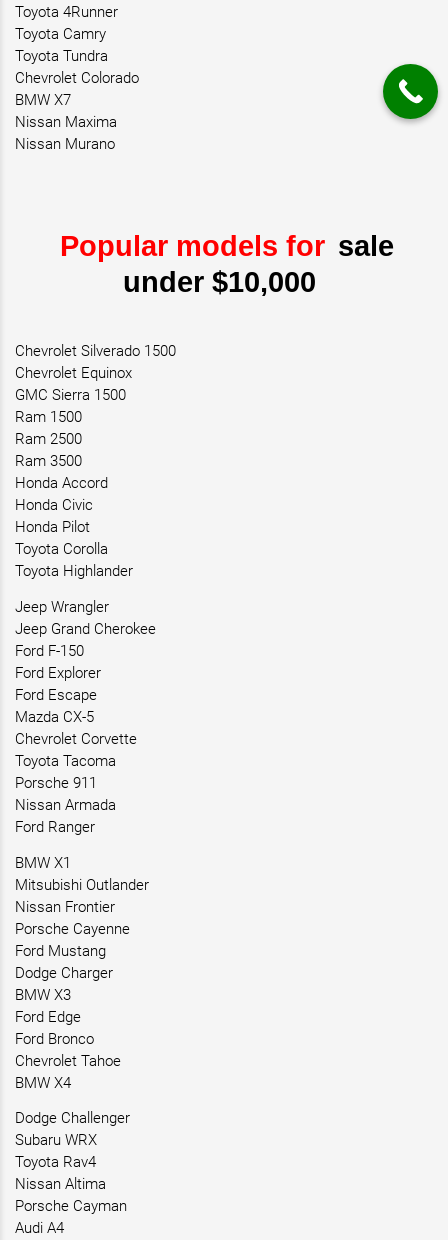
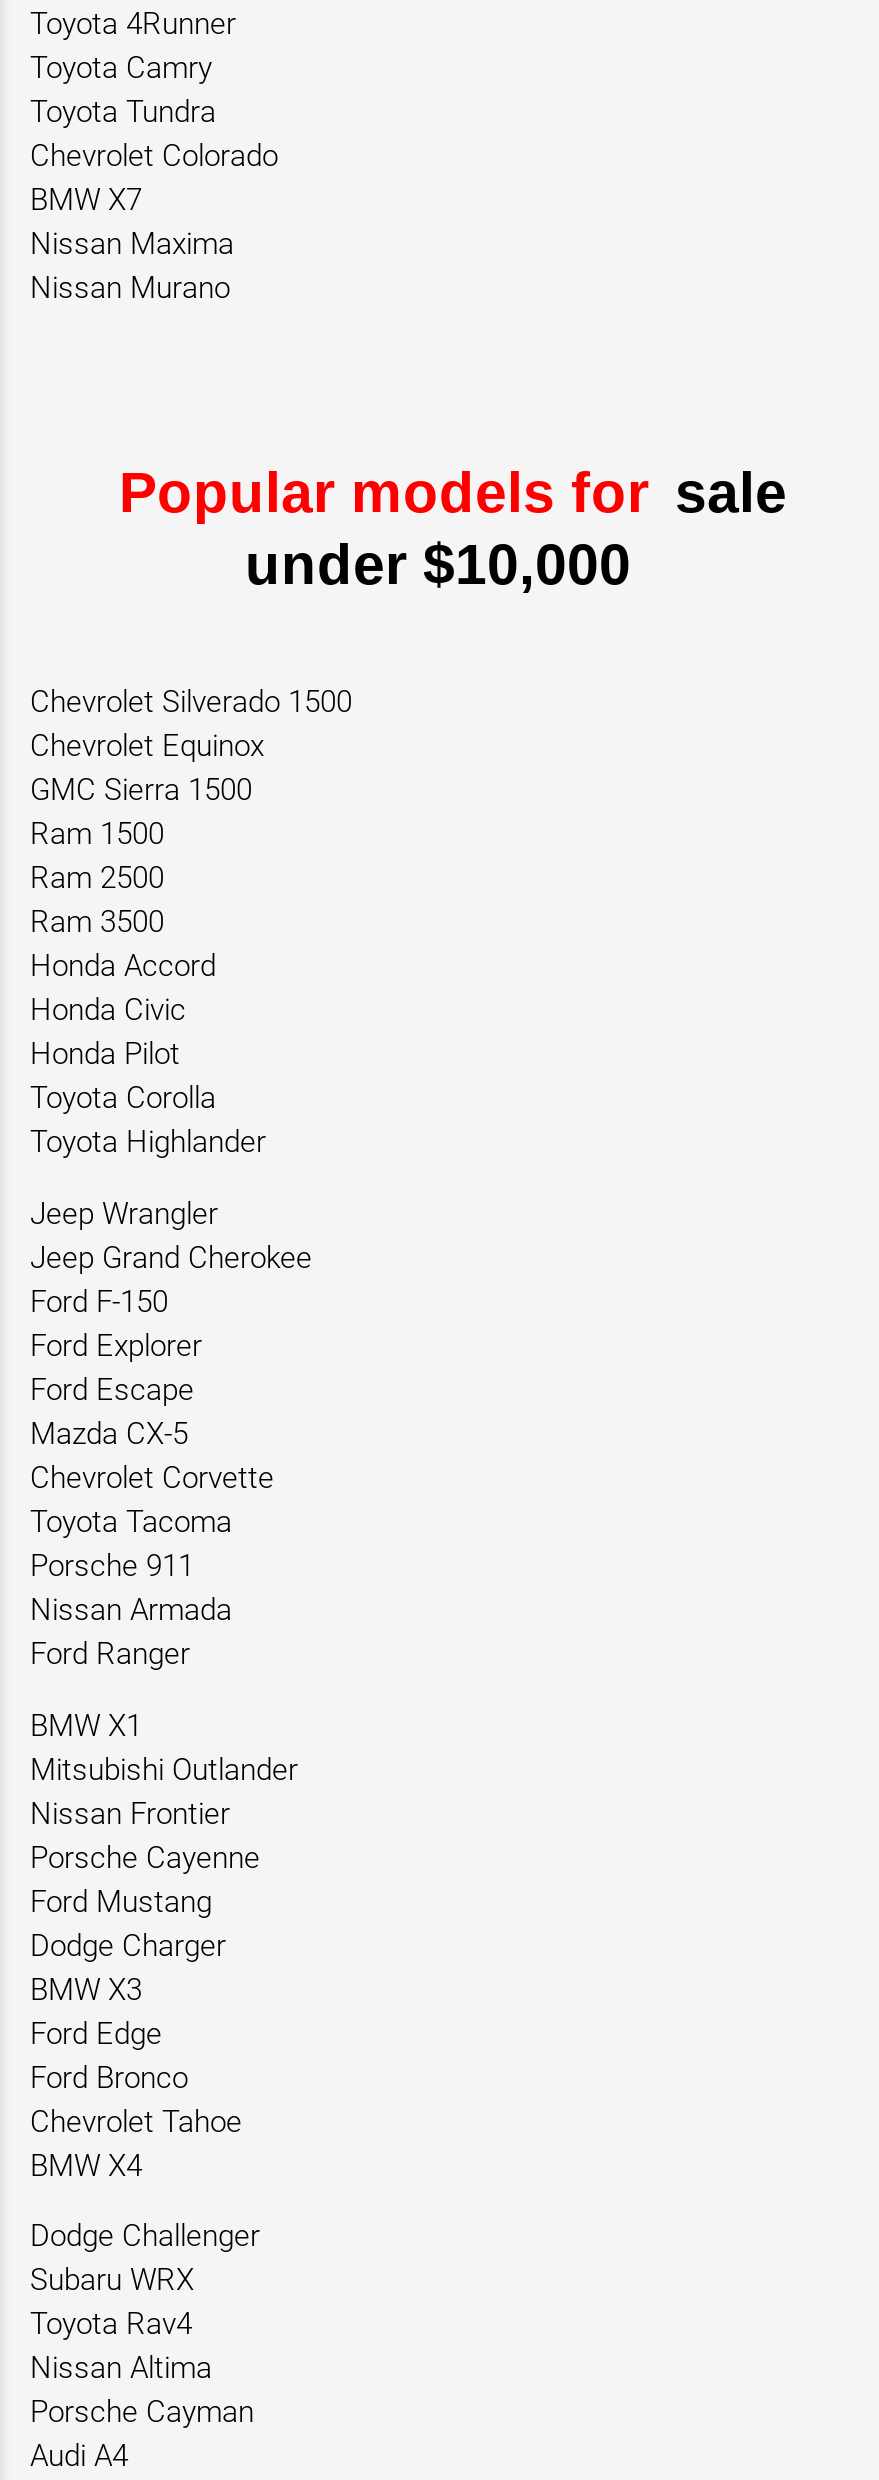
- [image]
